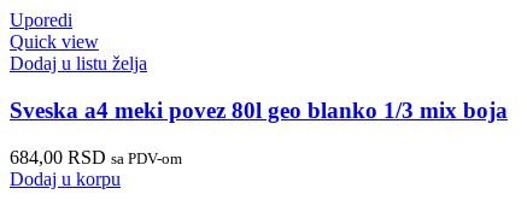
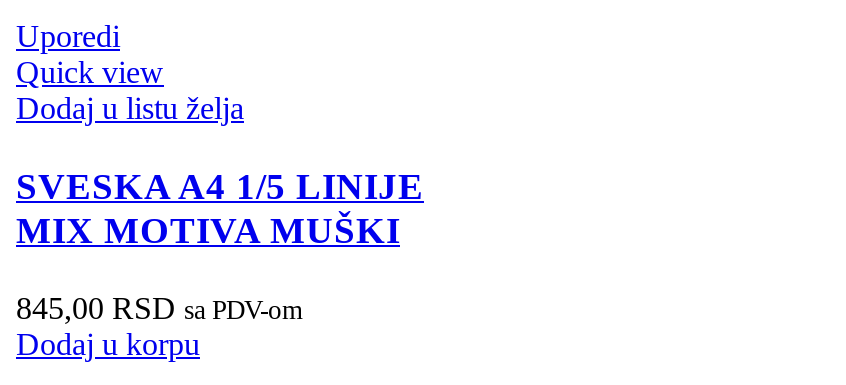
- Sveska a4 meki povez 80l geo blanko 1/3 mix boja
+ SVESKA A4 1/5 LINIJE
+ MIX MOTIVA MUŠKI

- 684,00 RSD sa PDV-om
+ 845,00 RSD sa PDV-om
